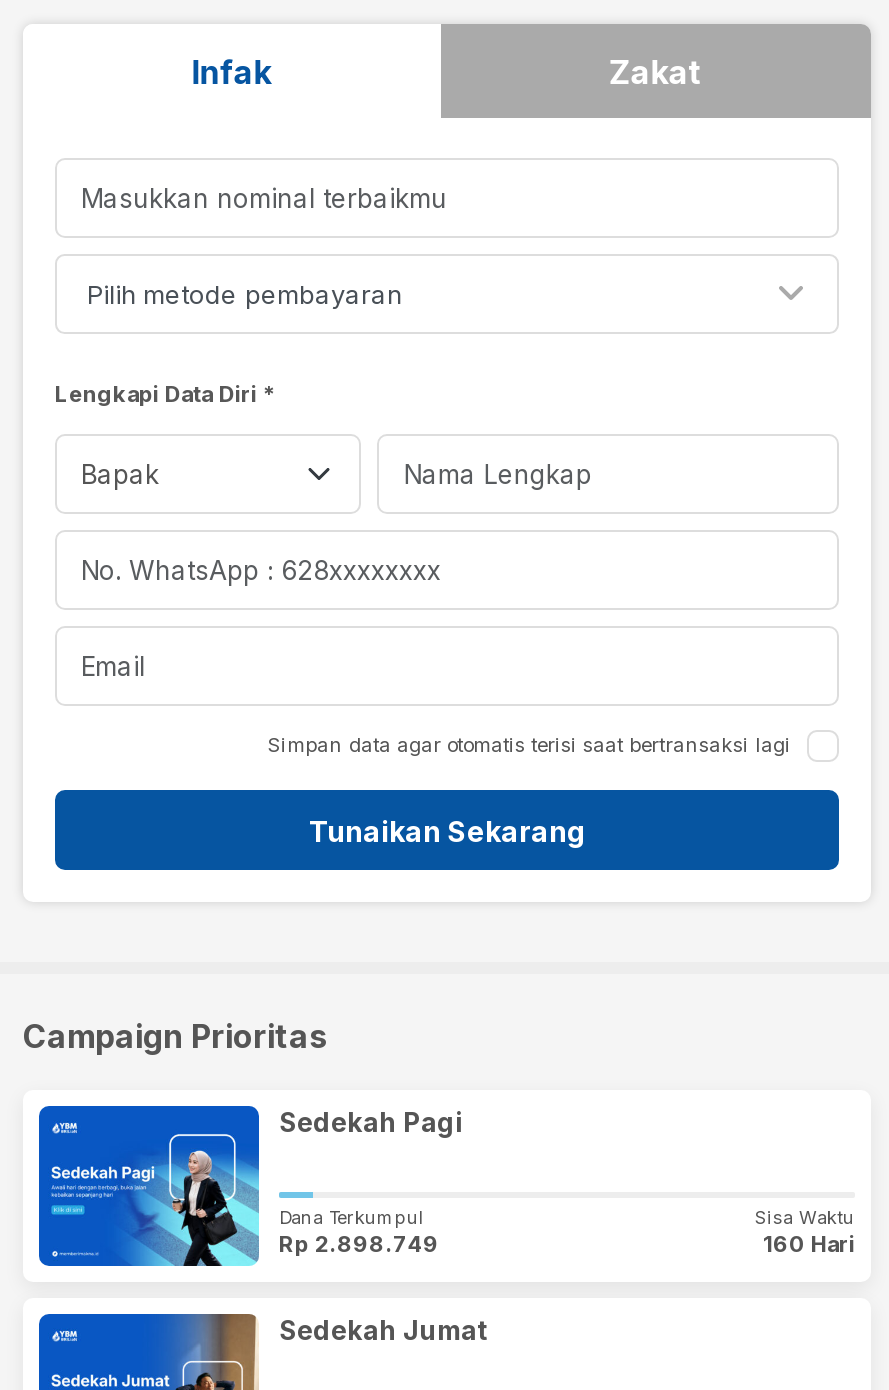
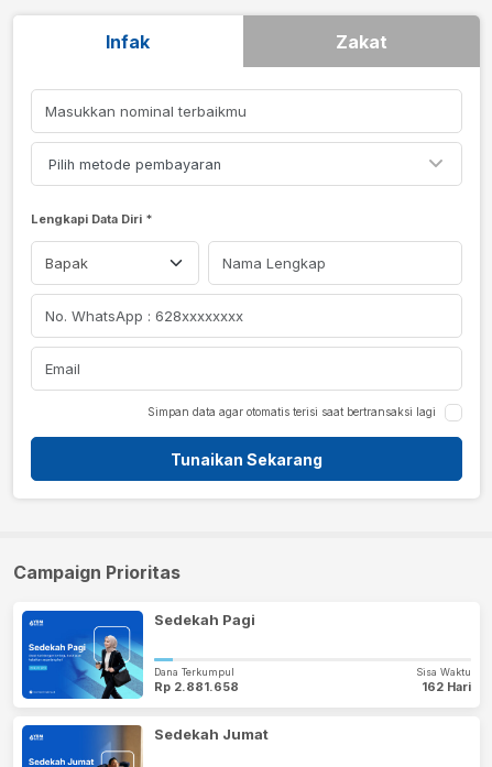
- Rp 2.898.749
+ Rp 2.881.658

- 160 Hari
+ 162 Hari
